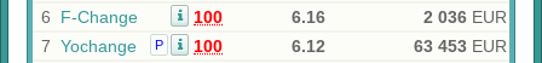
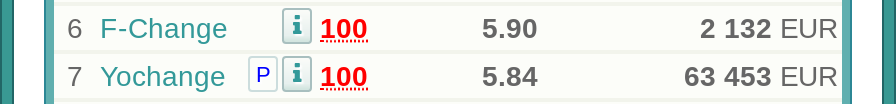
- 6.16
+ 5.90

- 2 036 EUR
+ 2 132 EUR

- 6.12
+ 5.84
